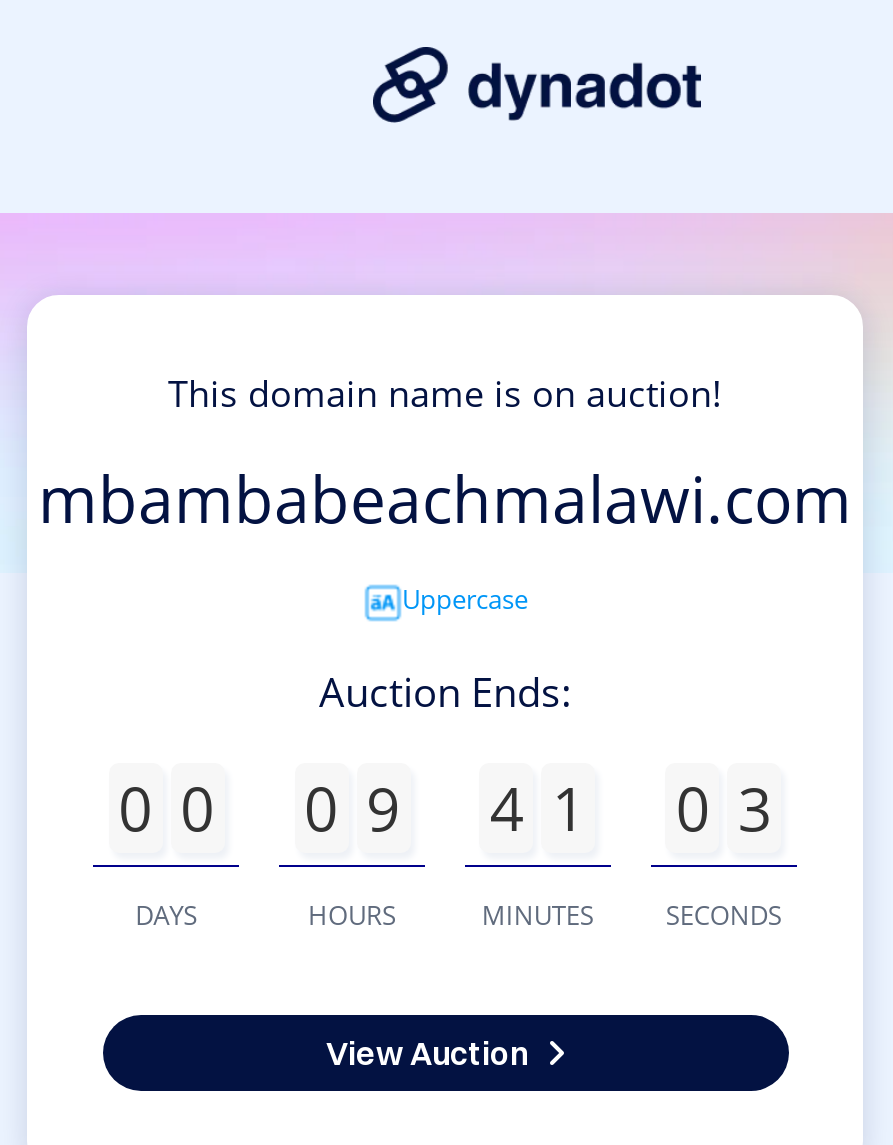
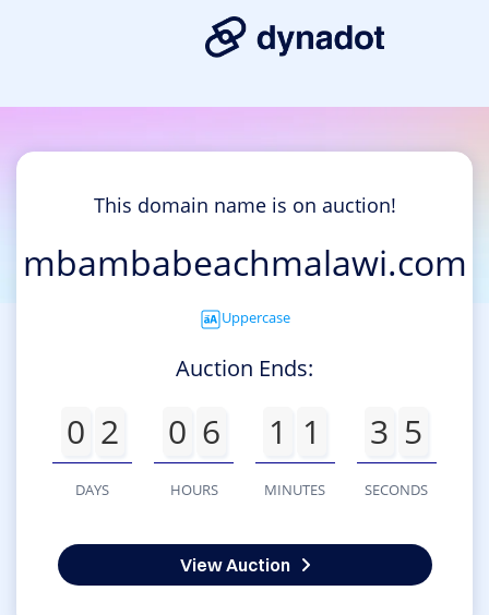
- 0 0
+ 0 2

- 0 9
+ 0 6

- 4 1
+ 1 1

- 0 3
+ 3 5
